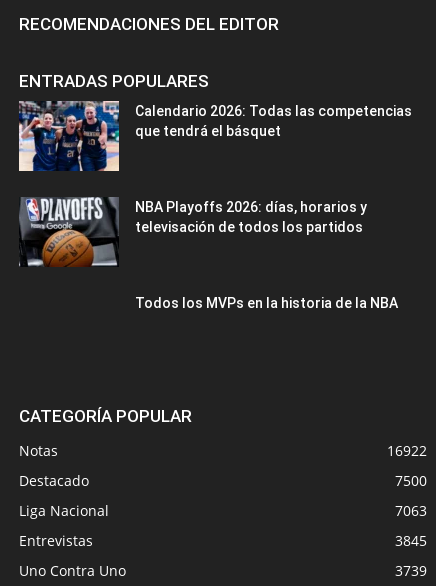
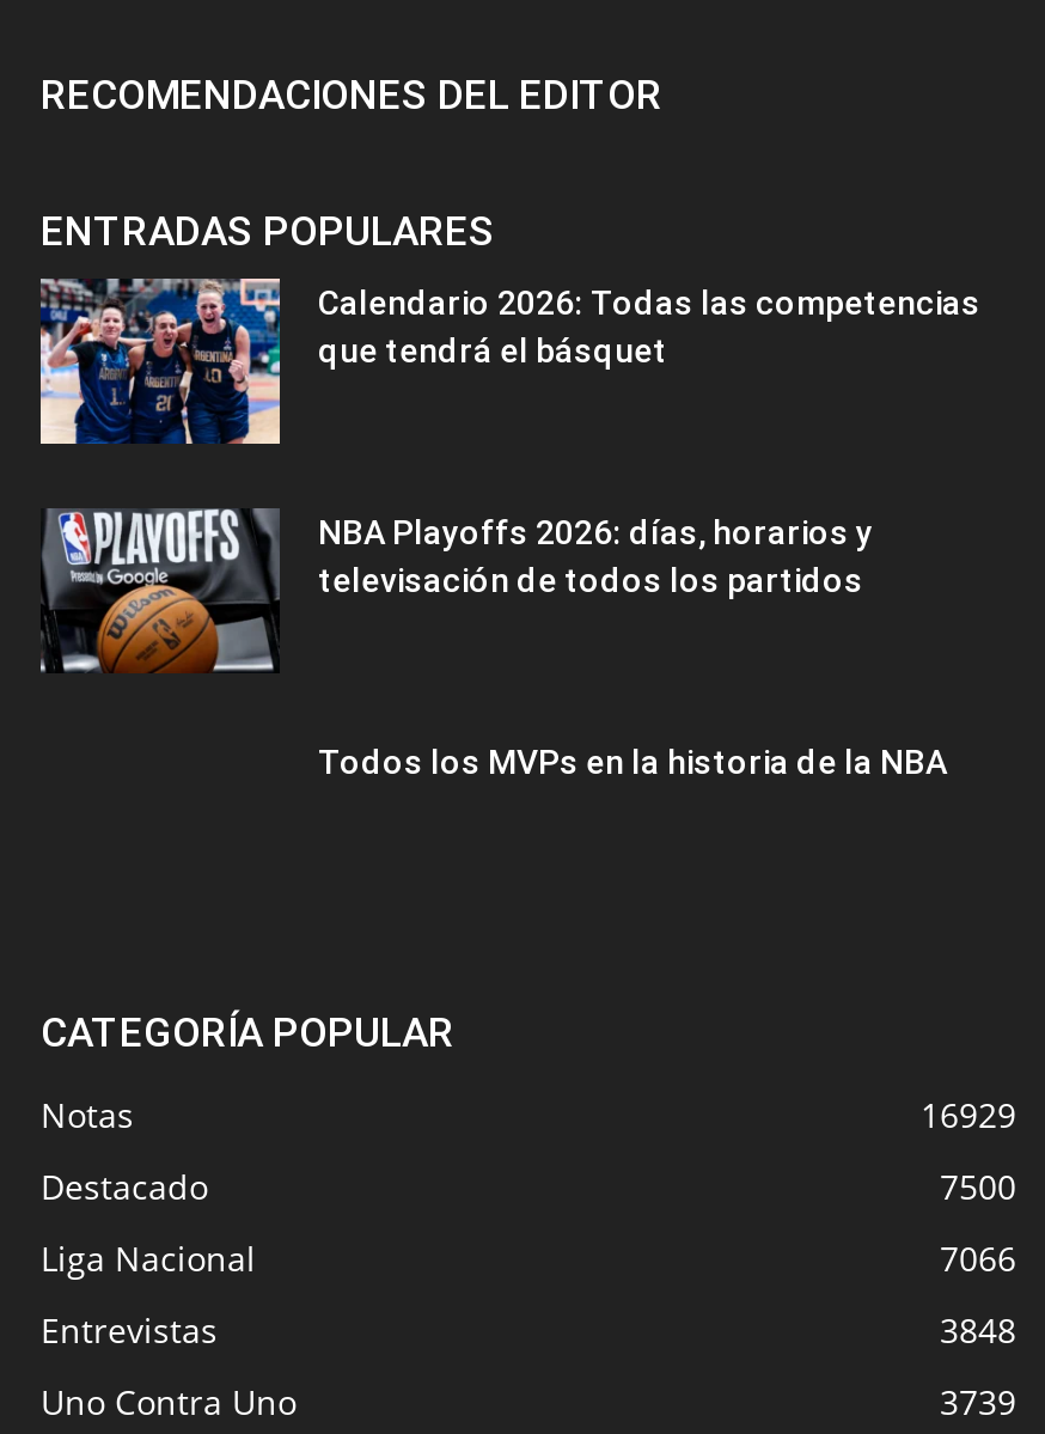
- 16922
+ 16929

- 7063
+ 7066

- 3845
+ 3848
